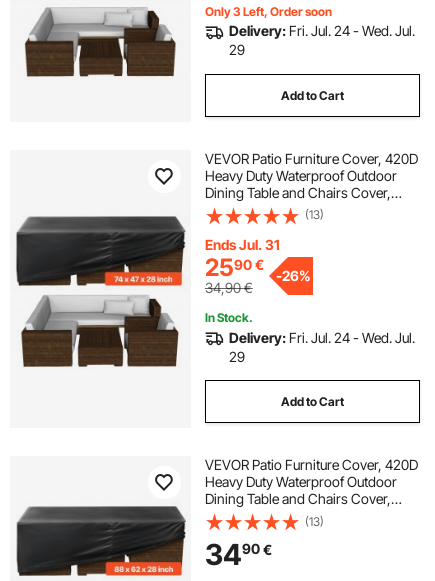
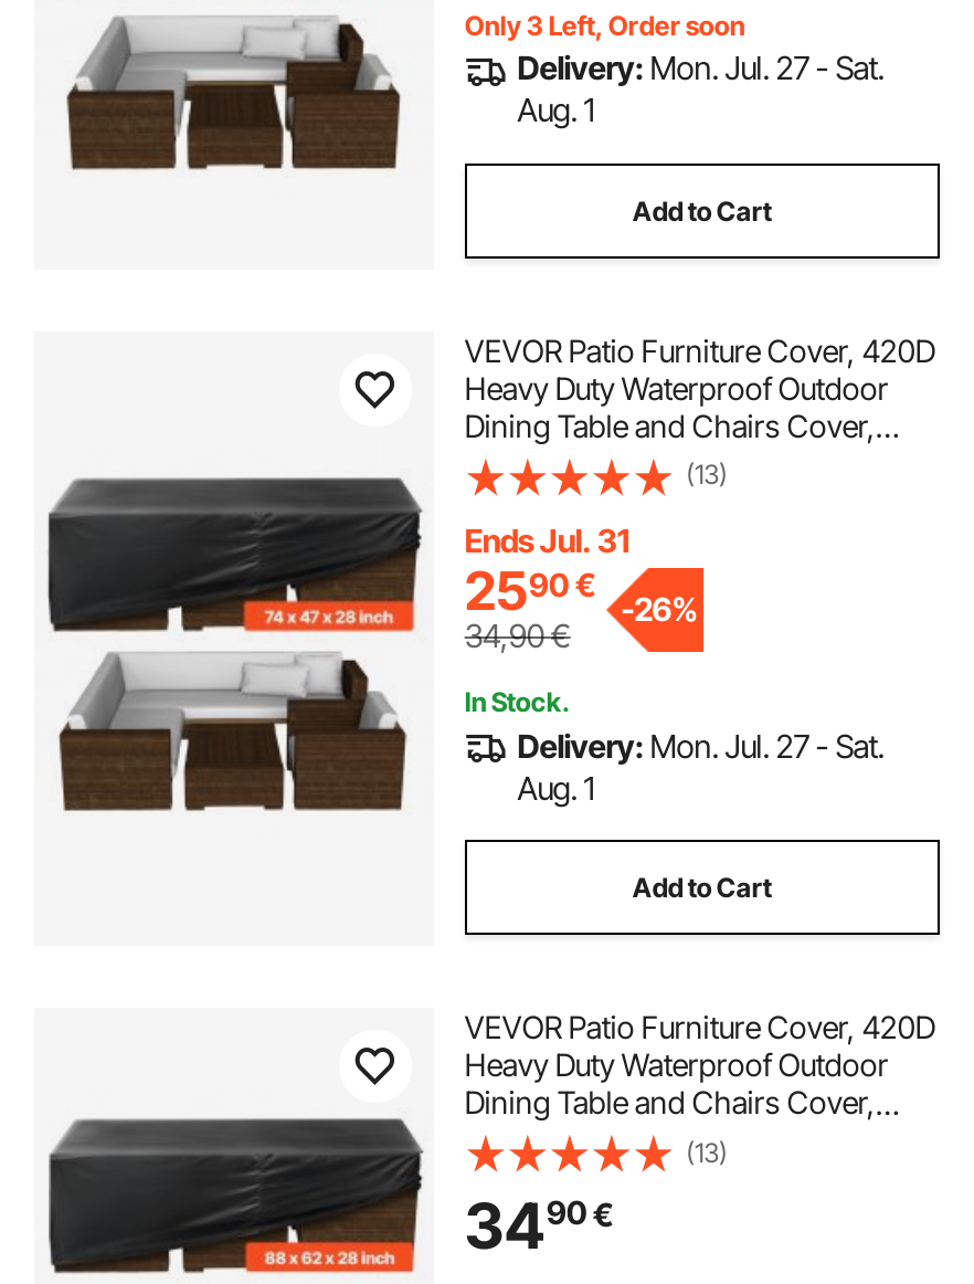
- Delivery: Fri. Jul. 24 - Wed. Jul.
- 29
+ Delivery: Mon. Jul. 27 - Sat.
+ Aug. 1

- Delivery: Fri. Jul. 24 - Wed. Jul.
- 29
+ Delivery: Mon. Jul. 27 - Sat.
+ Aug. 1
